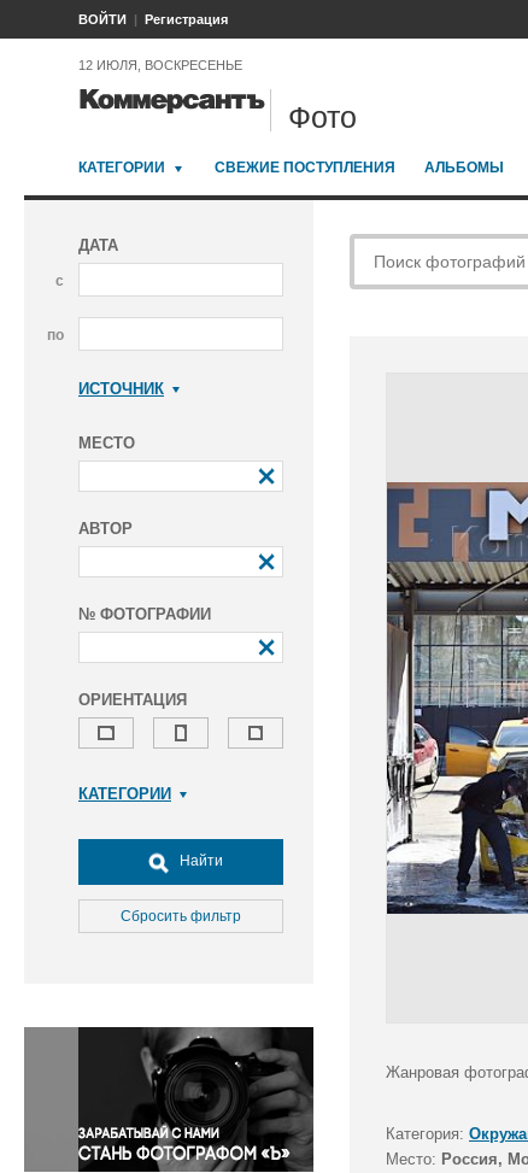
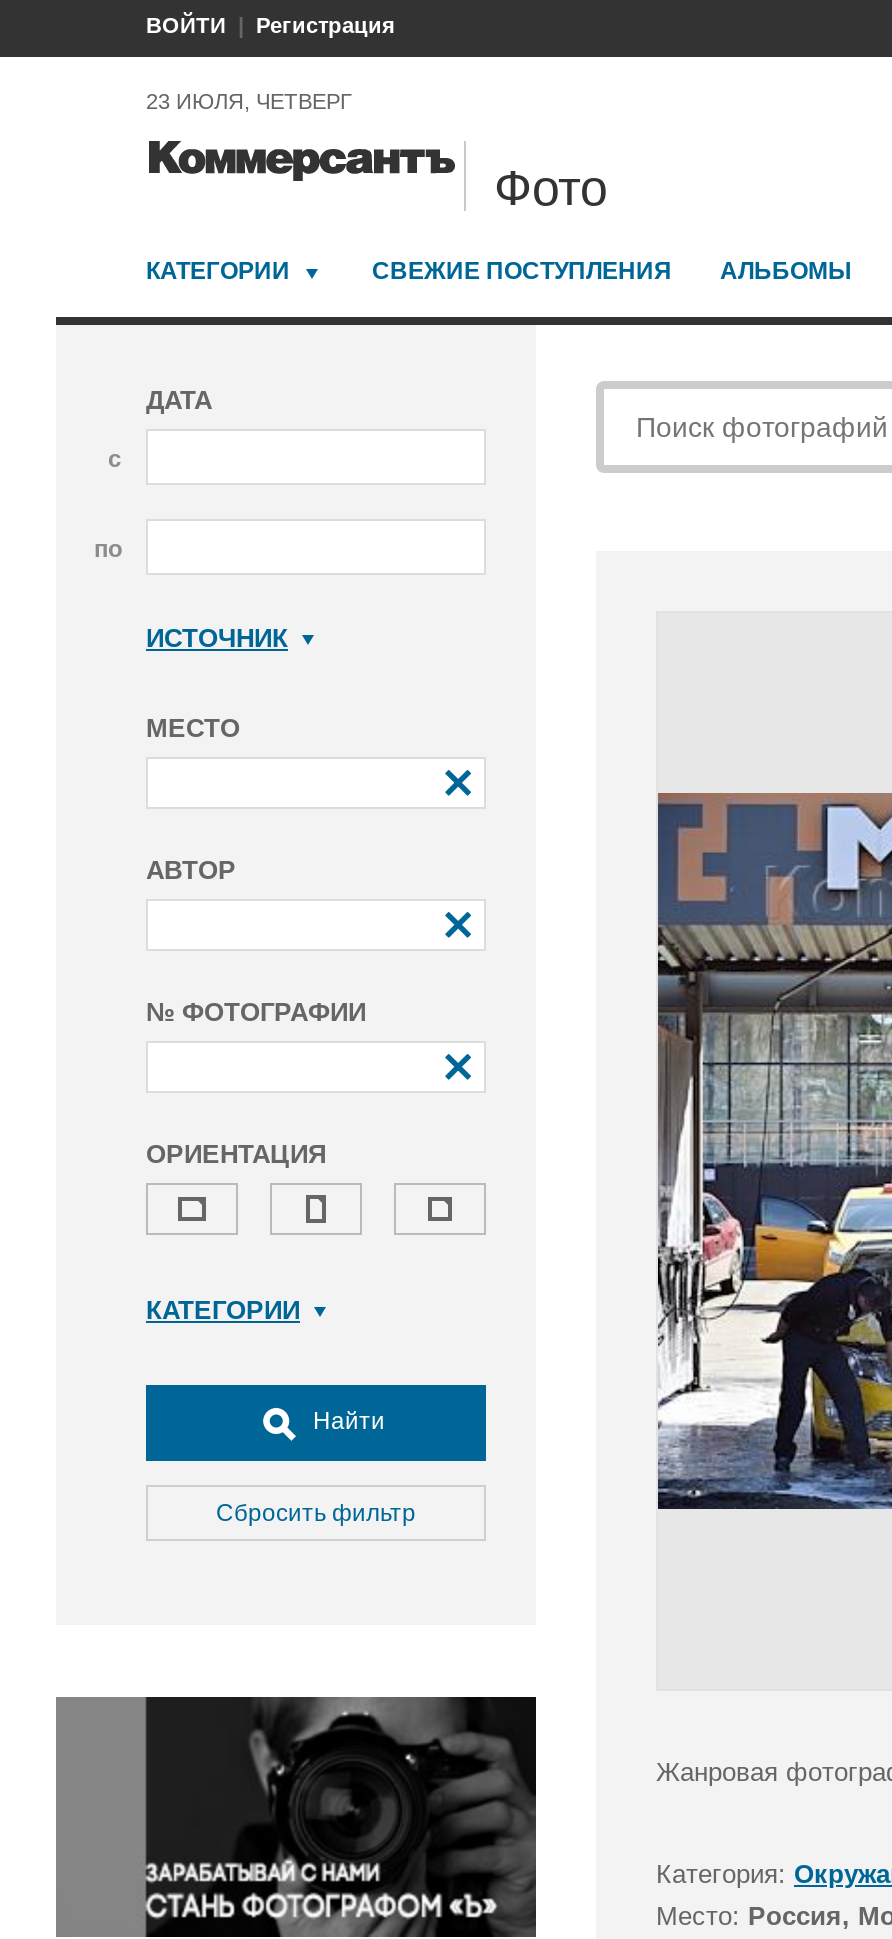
- 12 ИЮЛЯ, ВОСКРЕСЕНЬЕ
+ 23 ИЮЛЯ, ЧЕТВЕРГ
